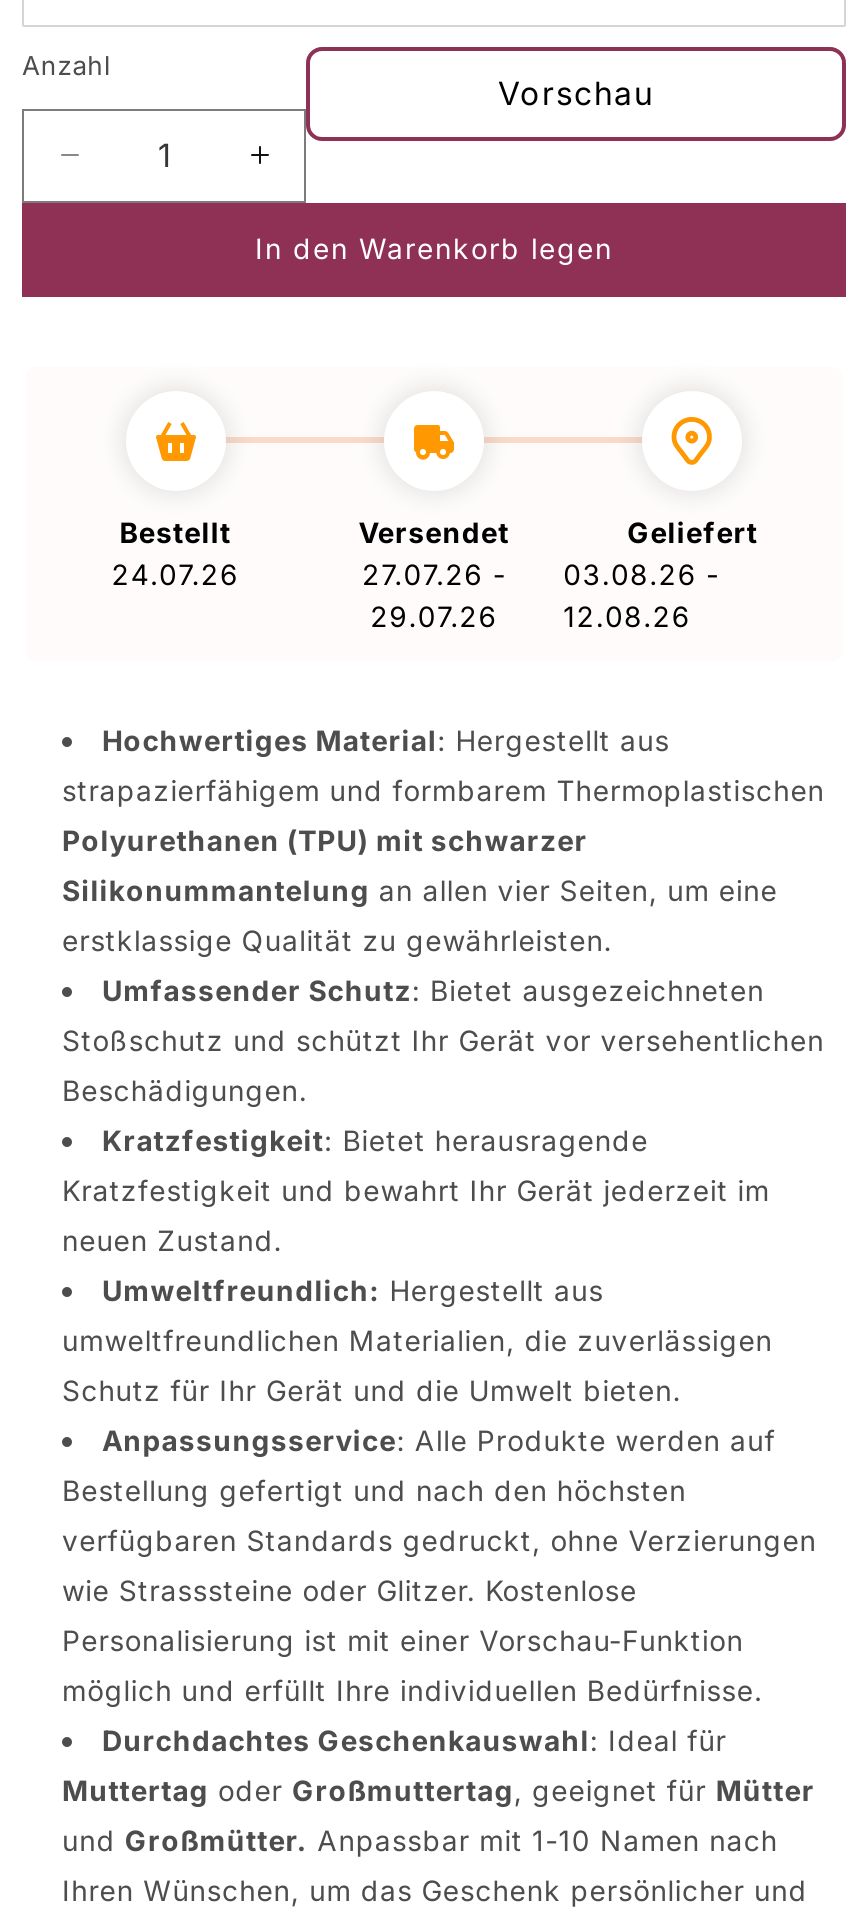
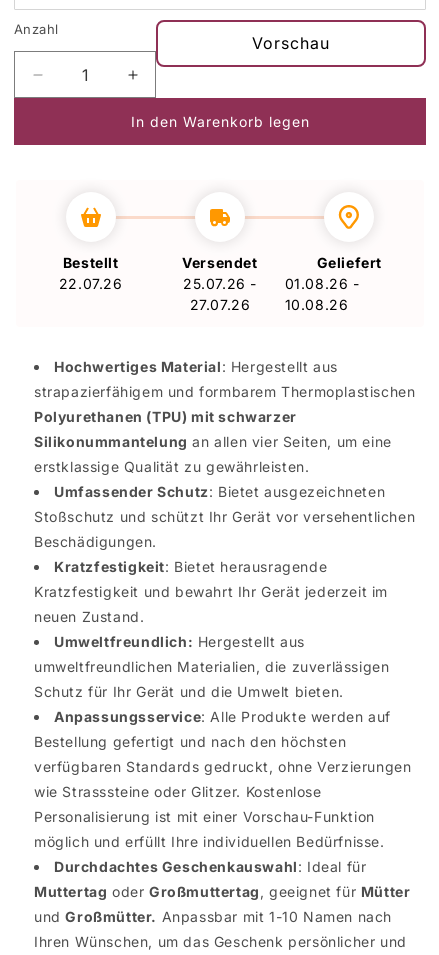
- 24.07.26
+ 22.07.26

- 27.07.26 -
+ 25.07.26 -

- 03.08.26 -
+ 01.08.26 -

- 29.07.26
+ 27.07.26

- 12.08.26
+ 10.08.26
